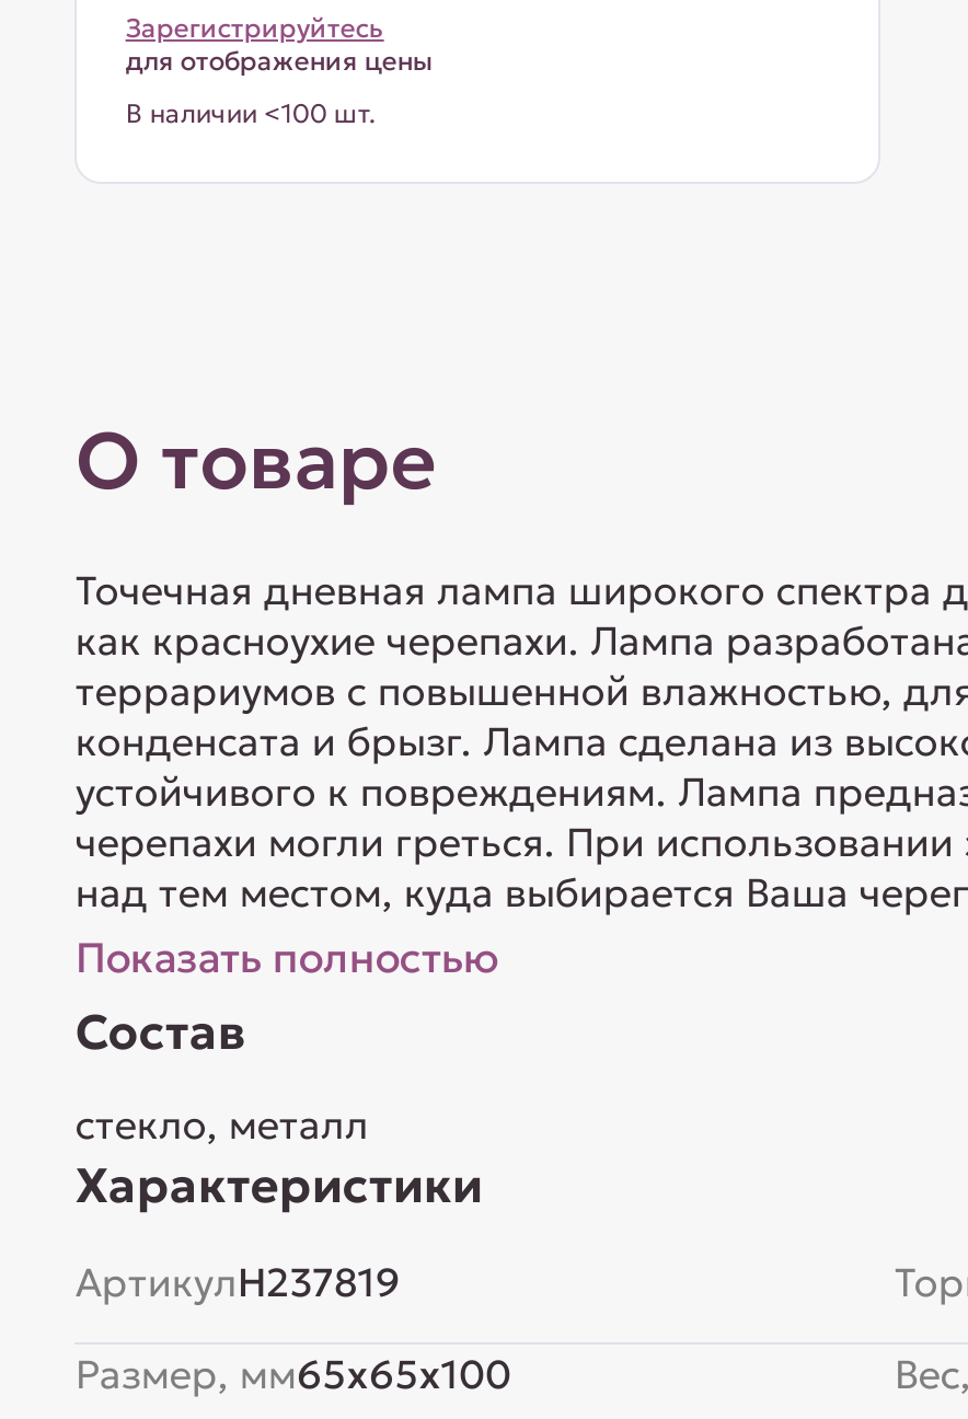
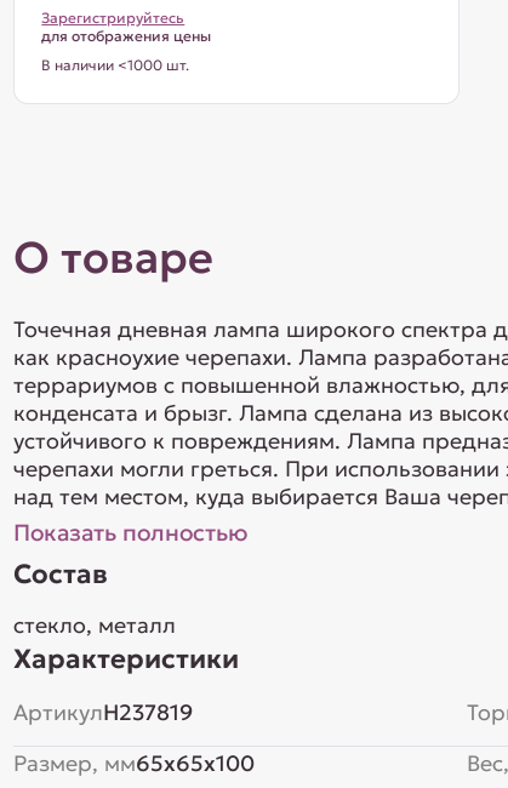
- В наличии <100 шт.
+ В наличии <1000 шт.
